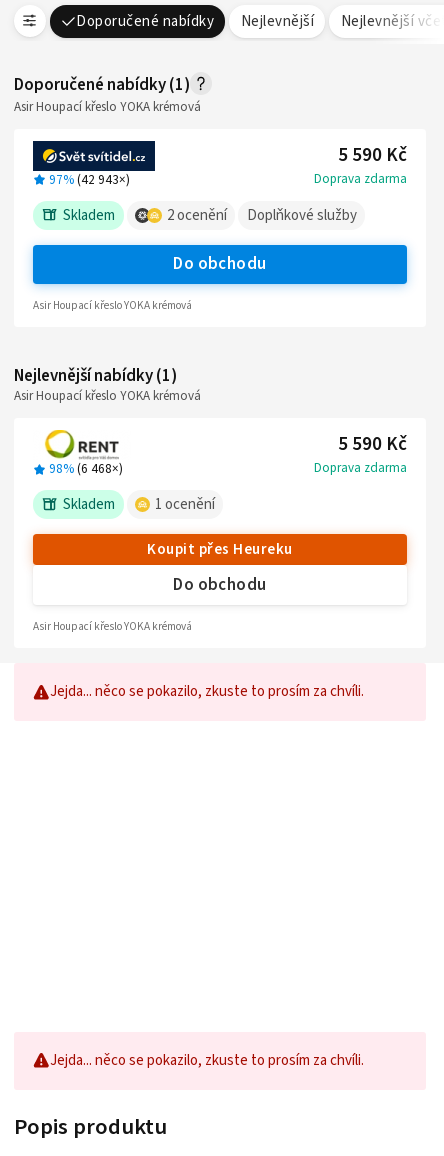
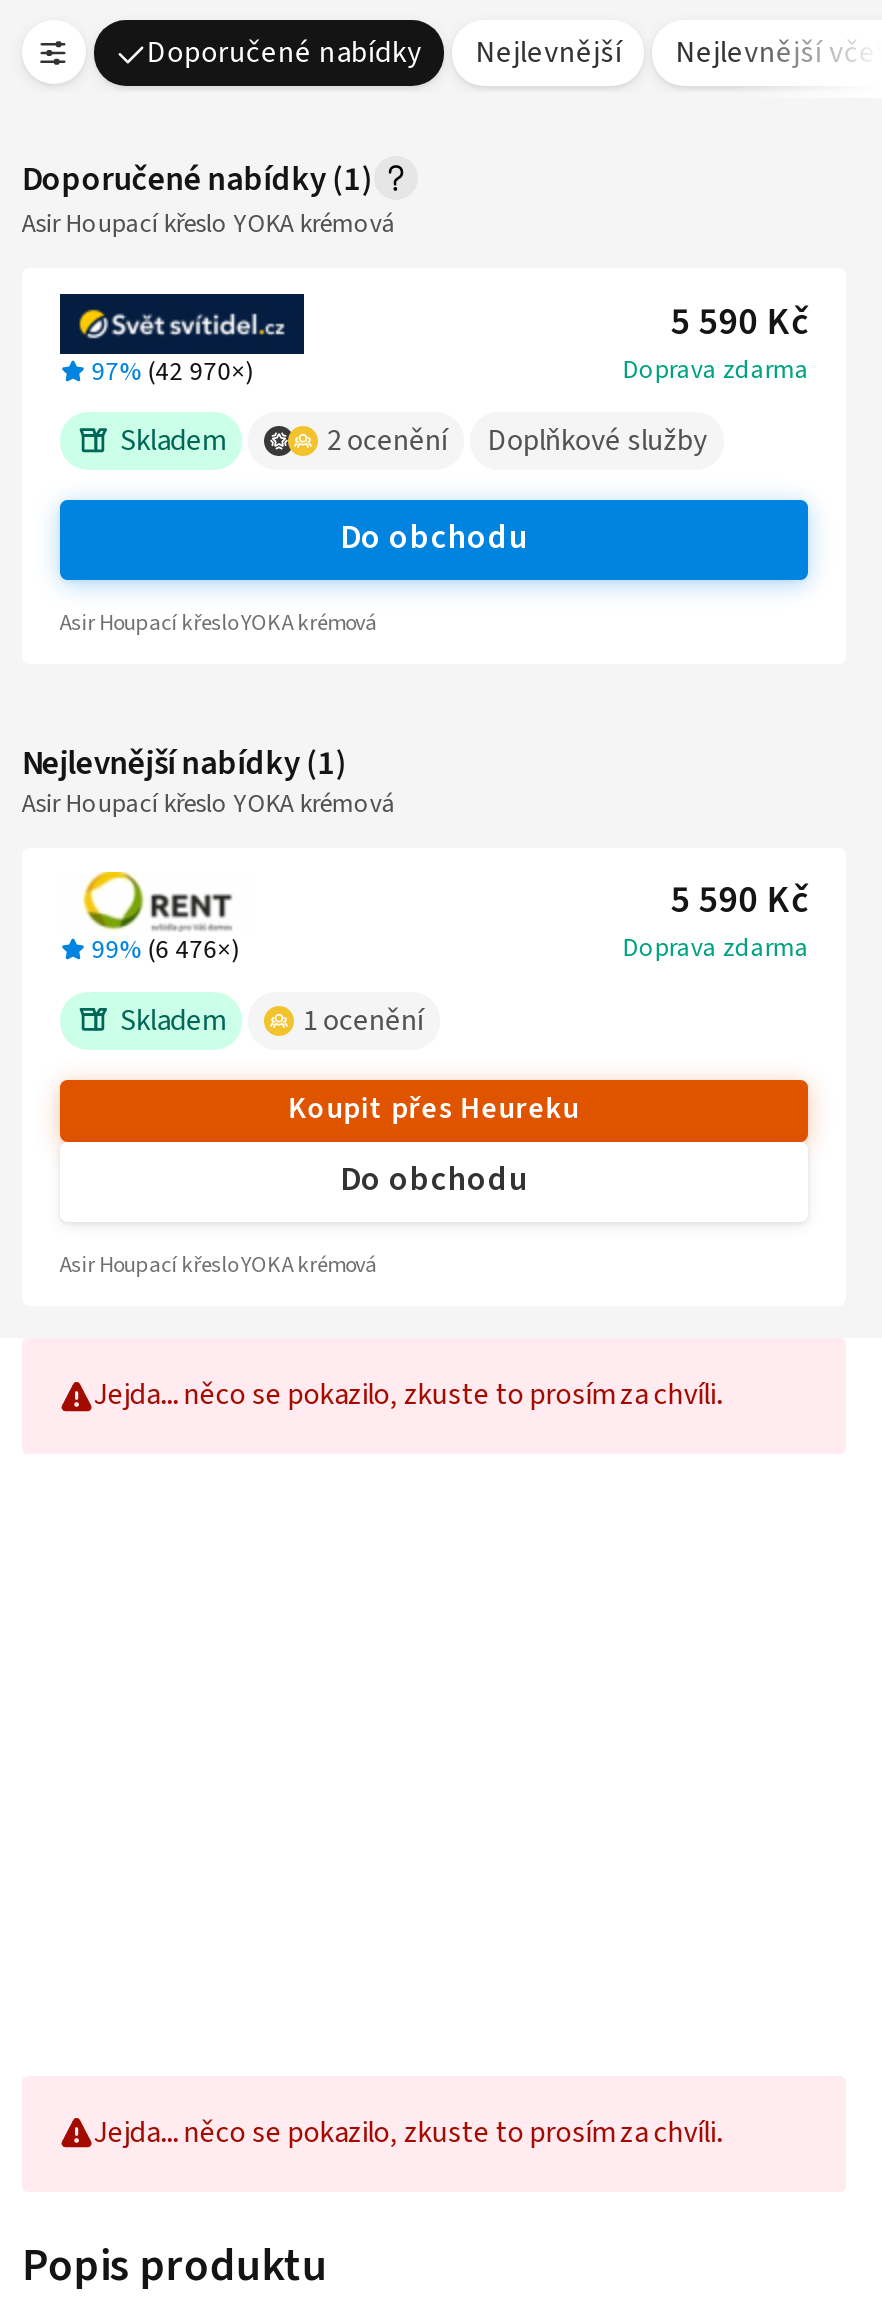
- 97%(42 943×)
+ 97%(42 970×)

- 98% (6 468×)
+ 99% (6 476×)
